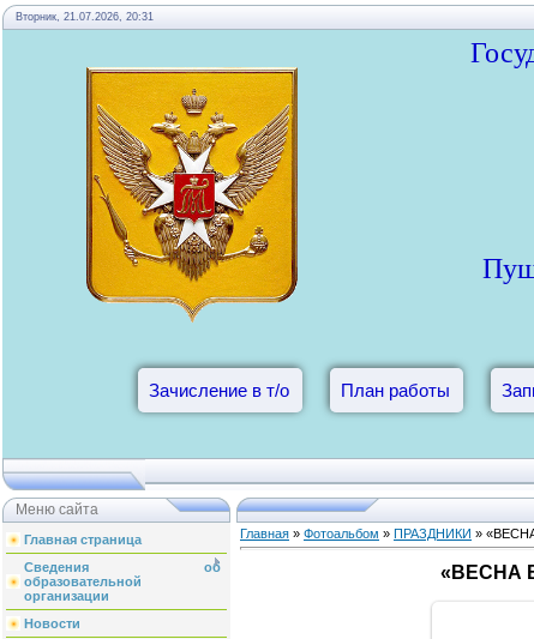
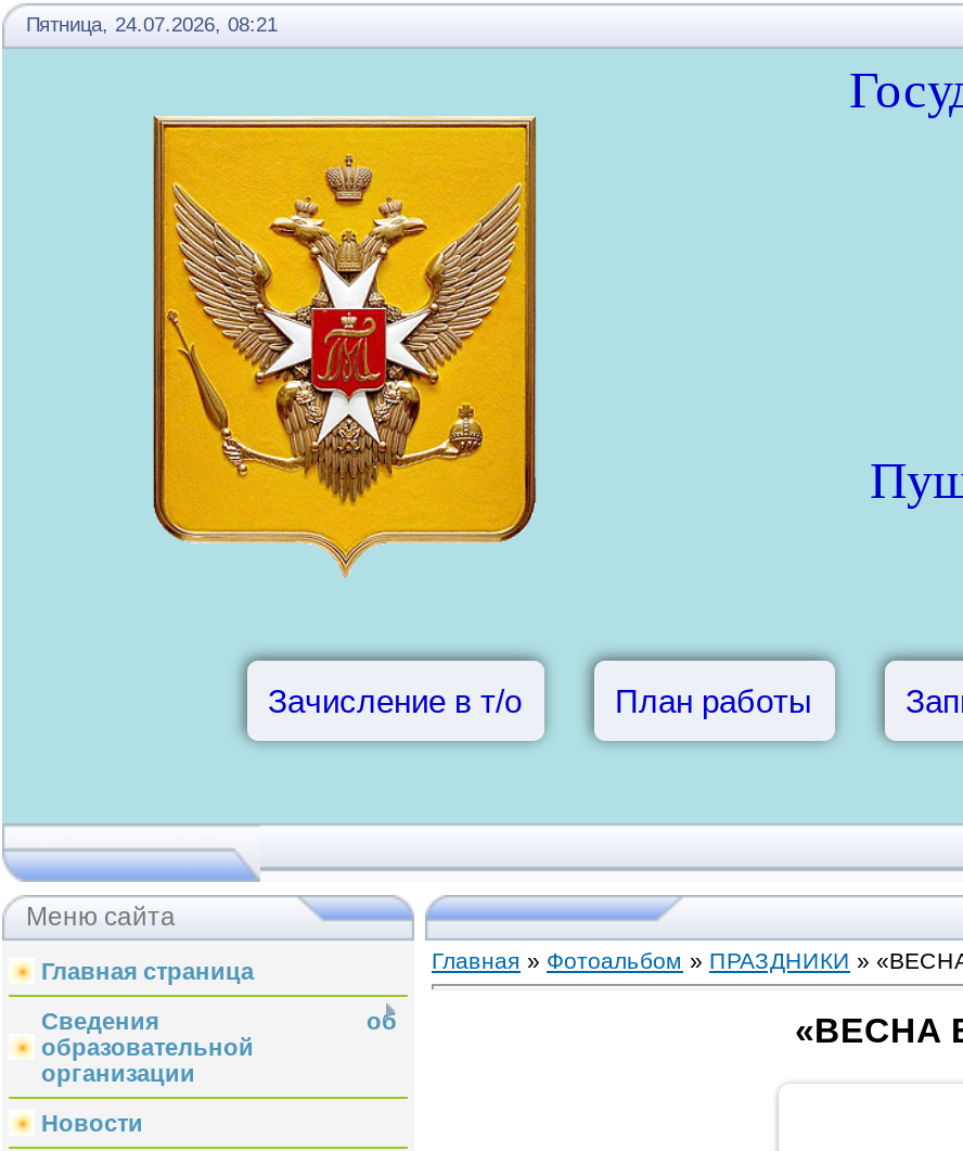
- Вторник, 21.07.2026, 20:31
+ Пятница, 24.07.2026, 08:21
